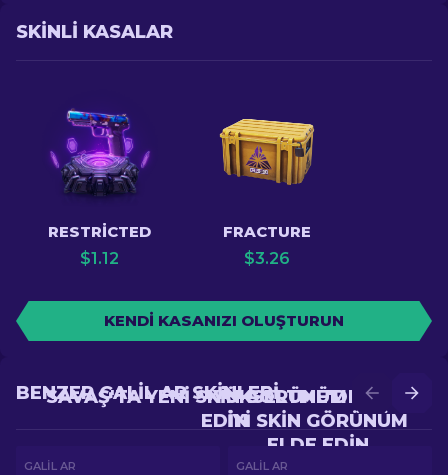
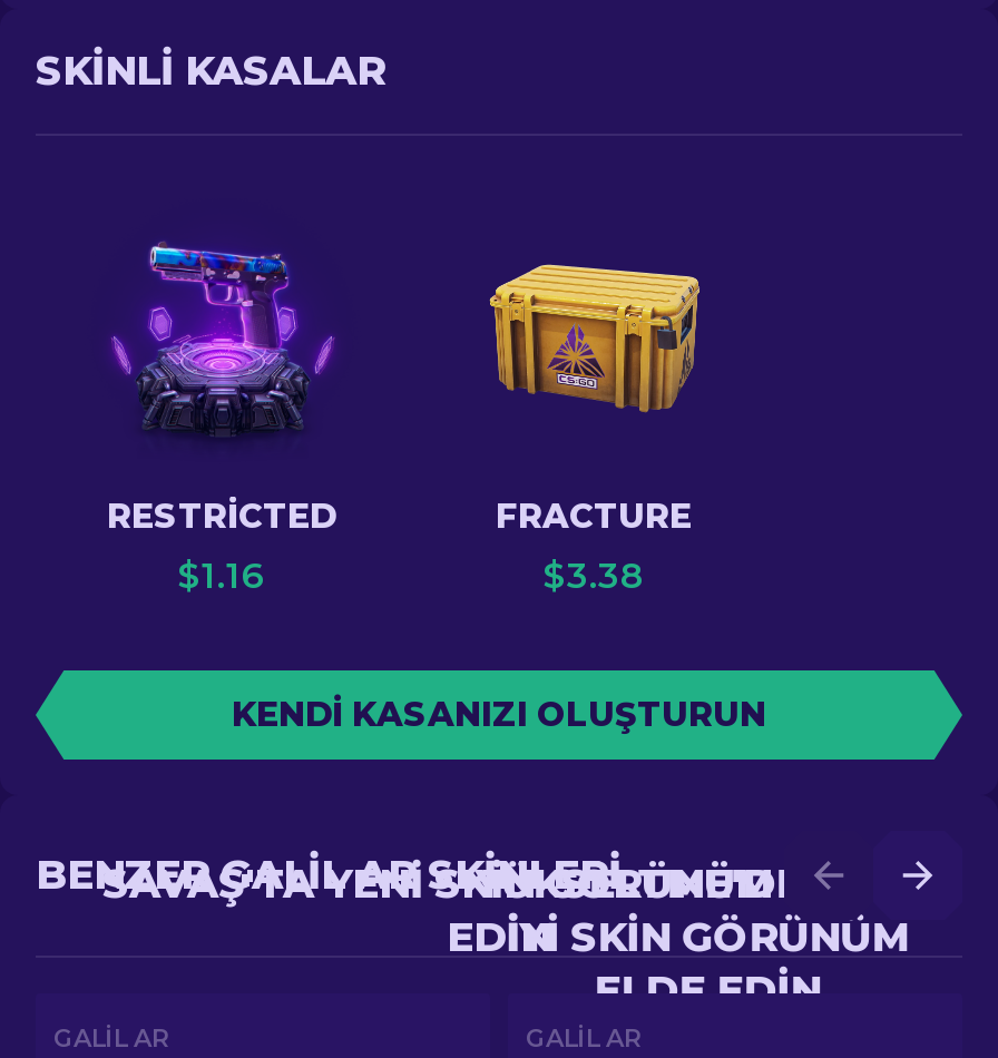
- $1.12
+ $1.16

- $3.26
+ $3.38
